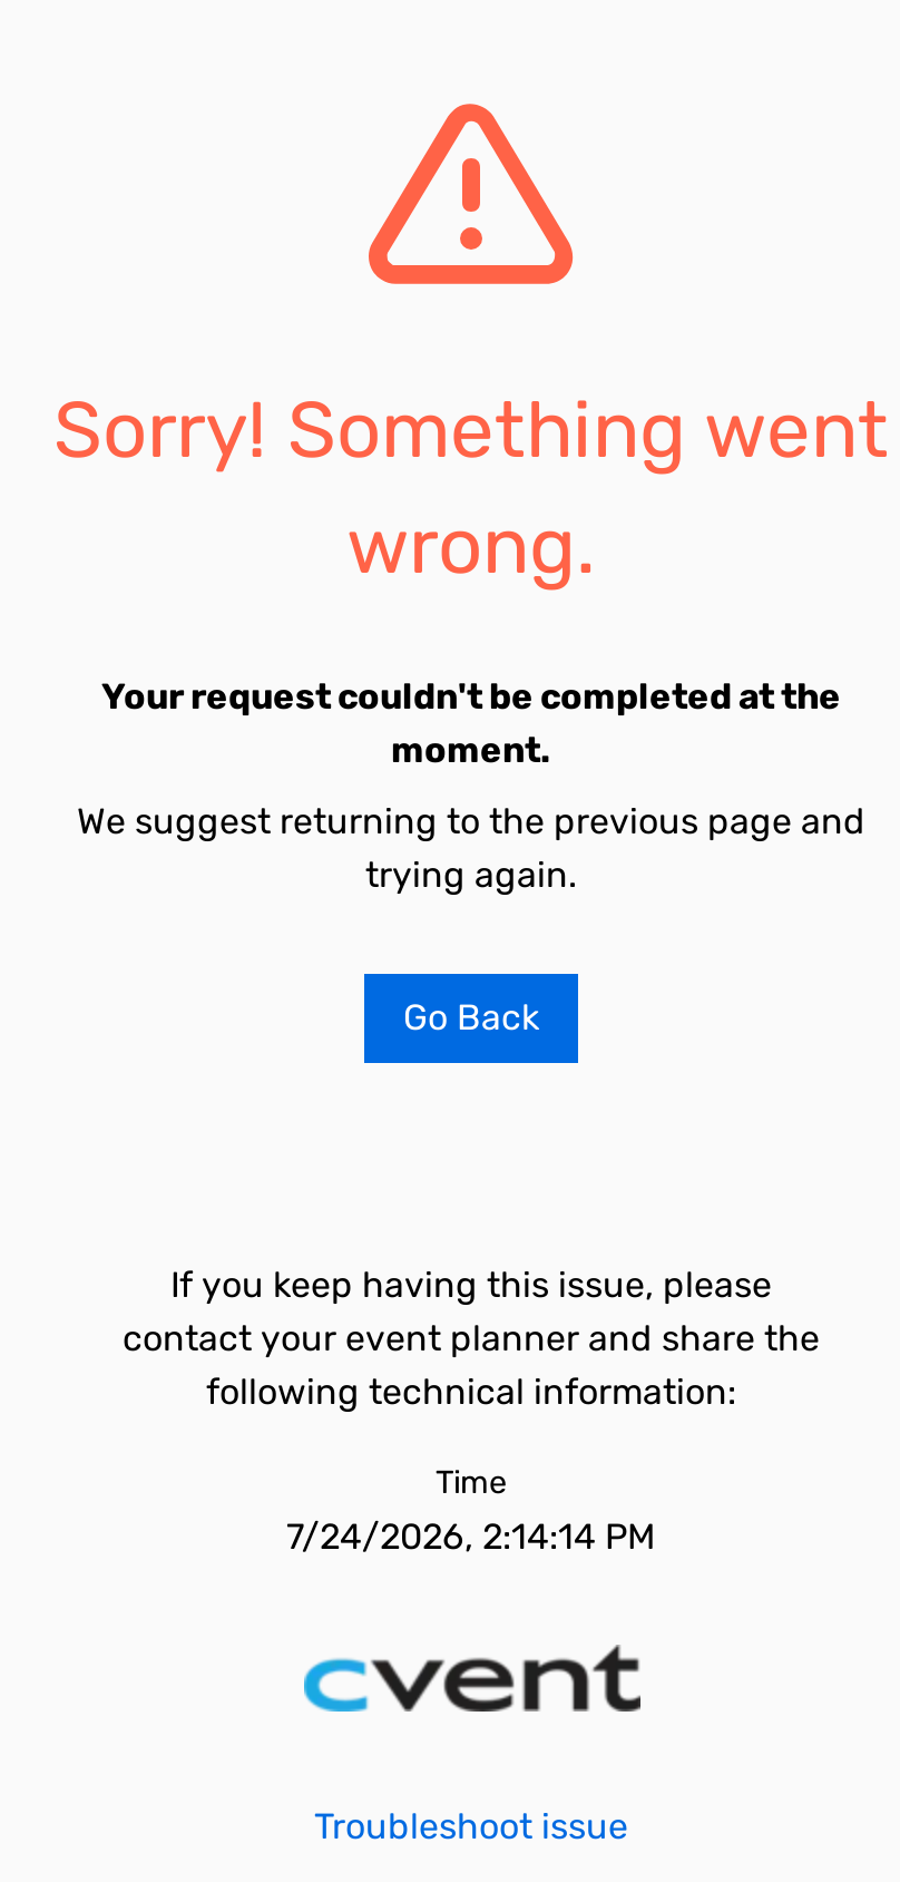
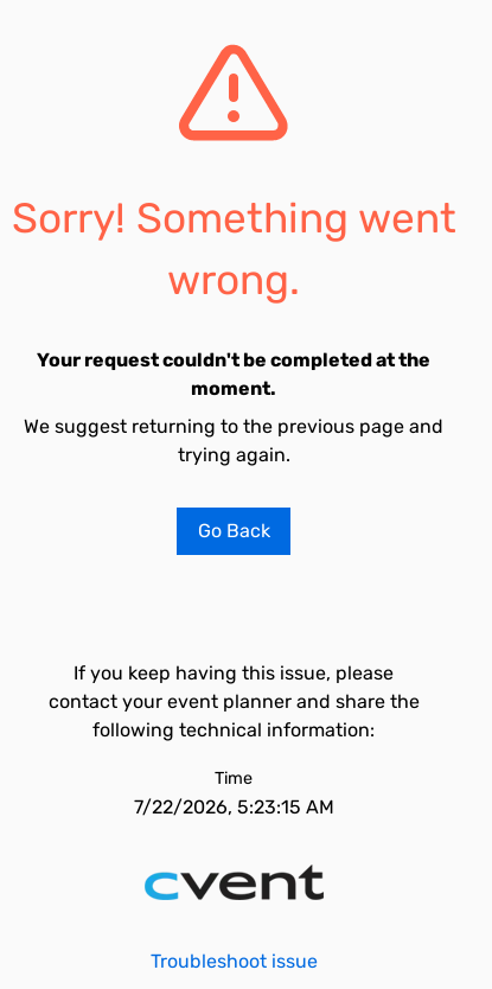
- 7/24/2026, 2:14:14 PM
+ 7/22/2026, 5:23:15 AM
